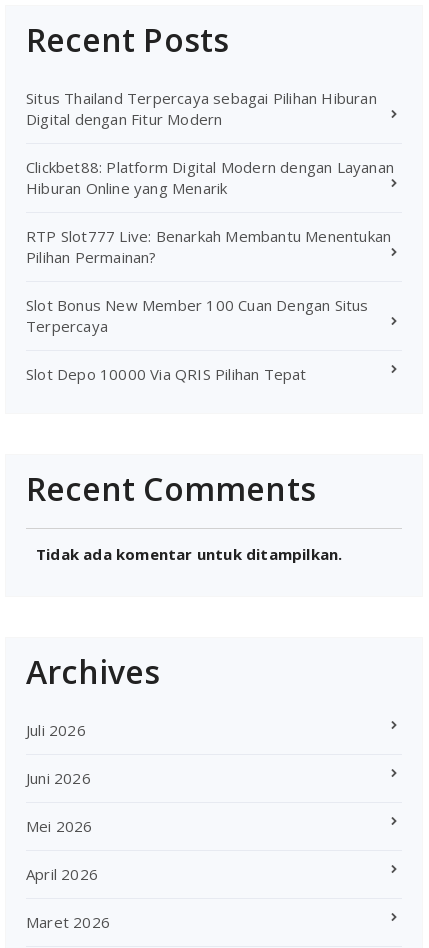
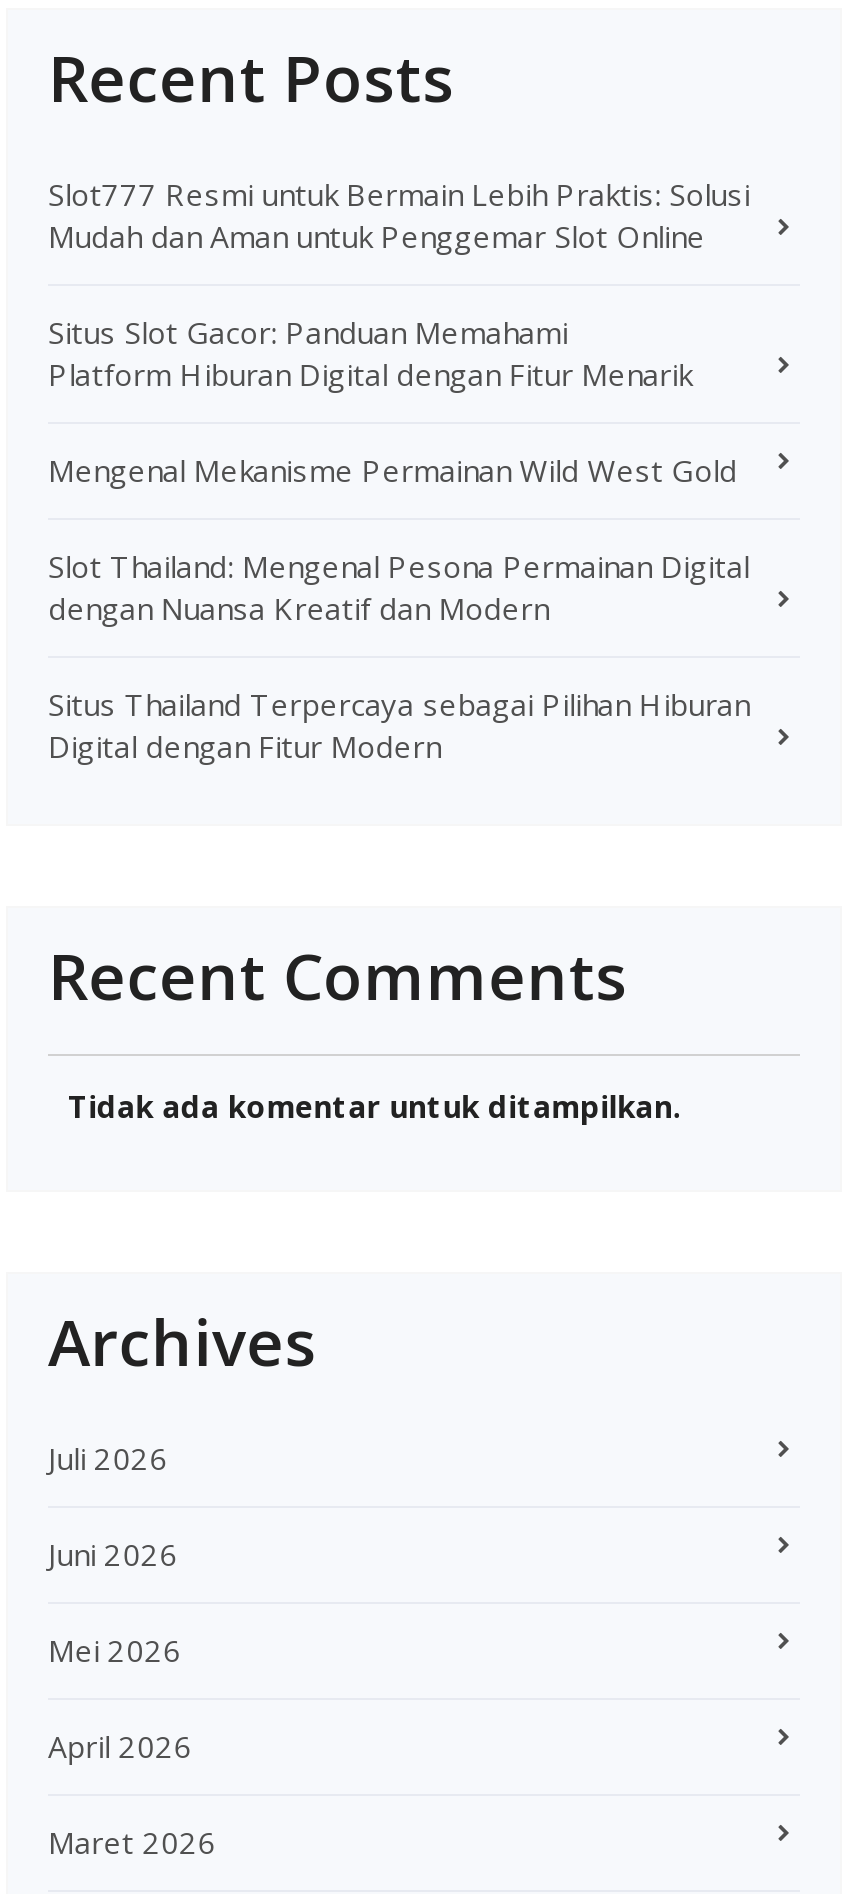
+ Slot777 Resmi untuk Bermain Lebih Praktis: Solusi
+ Mudah dan Aman untuk Penggemar Slot Online
+ Situs Slot Gacor: Panduan Memahami
+ Platform Hiburan Digital dengan Fitur Menarik
+ Mengenal Mekanisme Permainan Wild West Gold
+ Slot Thailand: Mengenal Pesona Permainan Digital
+ dengan Nuansa Kreatif dan Modern

moved down: Situs Thailand Terpercaya sebagai Pilihan Hiburan | Digital dengan Fitur Modern

- Clickbet88: Platform Digital Modern dengan Layanan
- Hiburan Online yang Menarik
- RTP Slot777 Live: Benarkah Membantu Menentukan
- Pilihan Permainan?
- Slot Bonus New Member 100 Cuan Dengan Situs
- Terpercaya
- Slot Depo 10000 Via QRIS Pilihan Tepat
